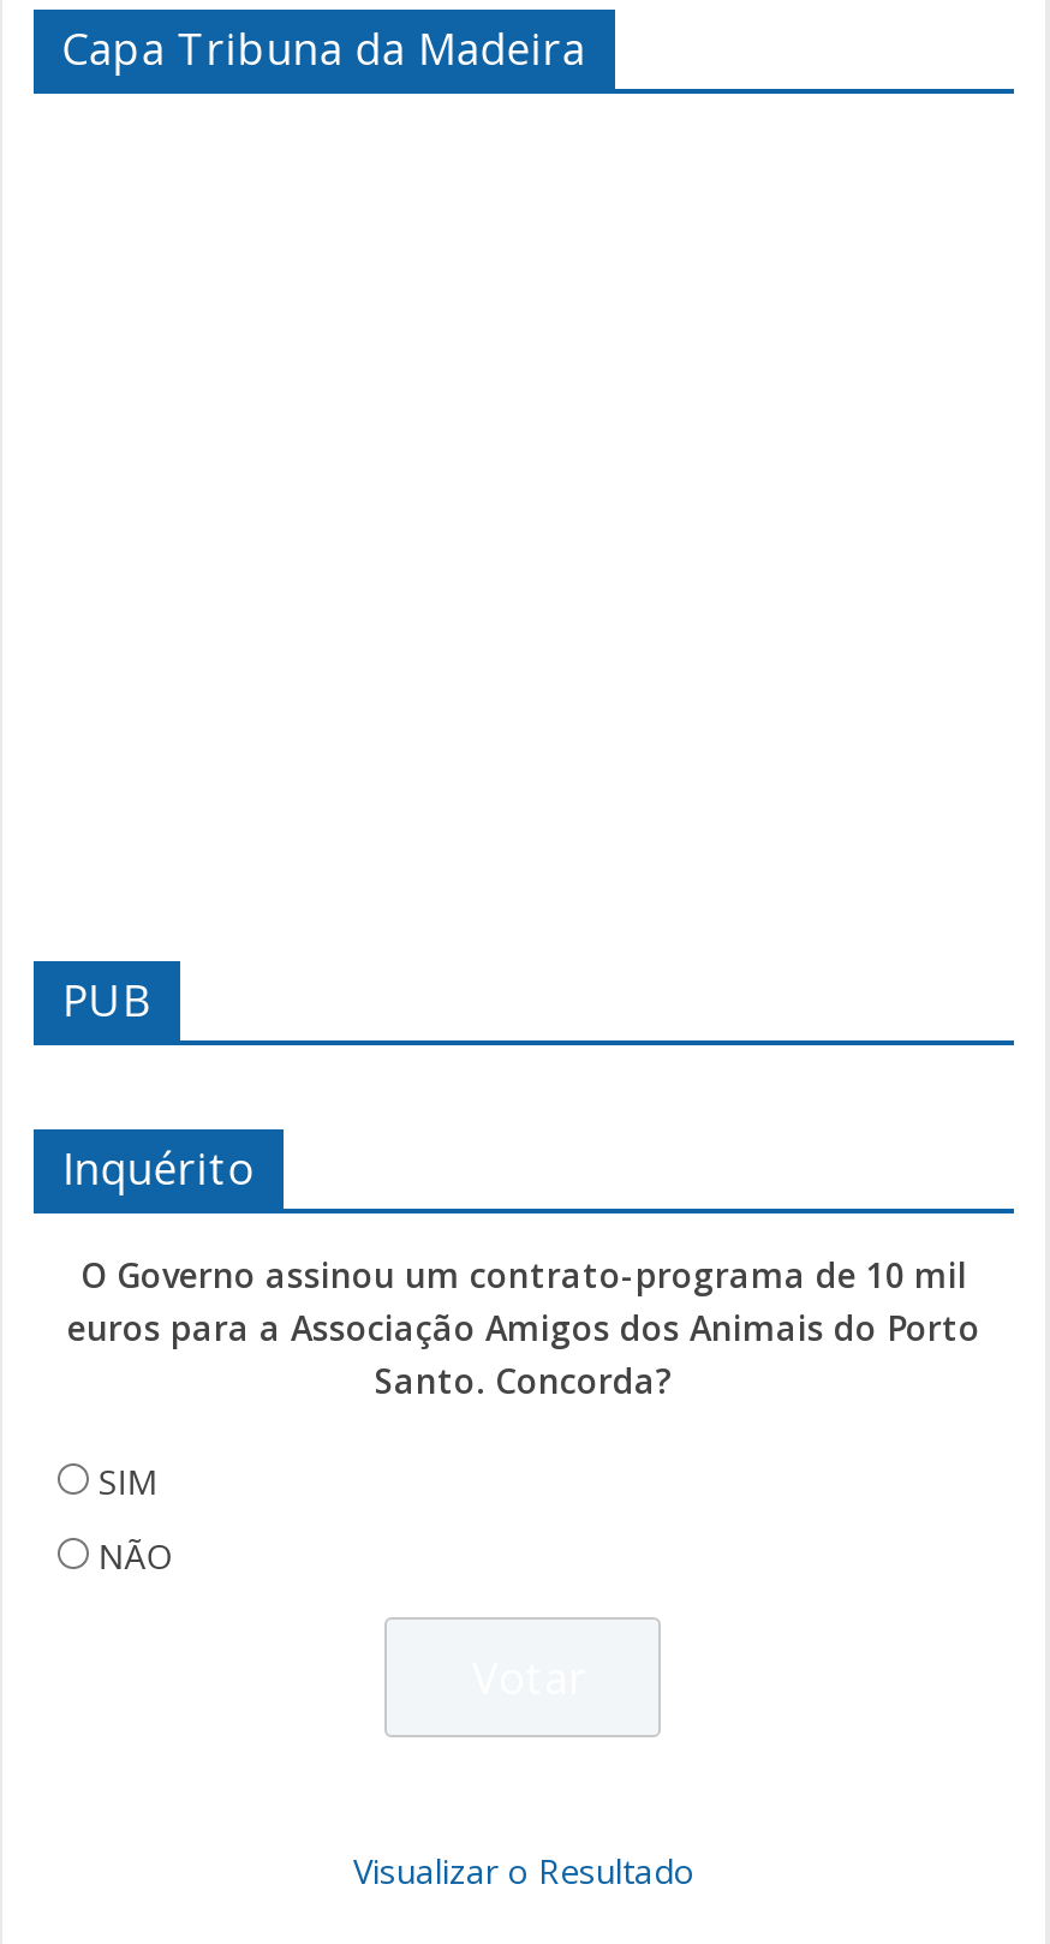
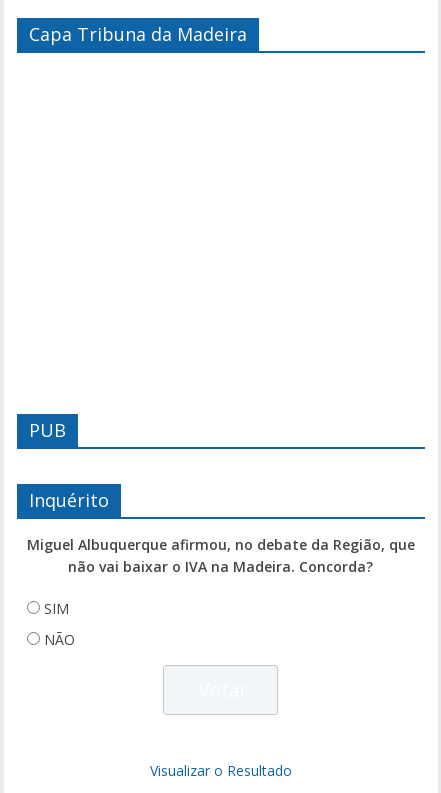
- O Governo assinou um contrato-programa de 10 mil
- euros para a Associação Amigos dos Animais do Porto
- Santo. Concorda?
+ Miguel Albuquerque afirmou, no debate da Região, que
+ não vai baixar o IVA na Madeira. Concorda?
